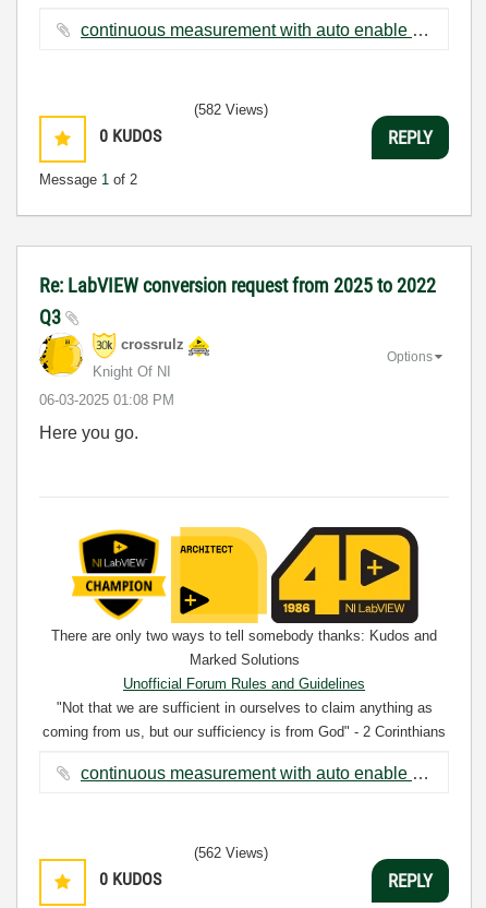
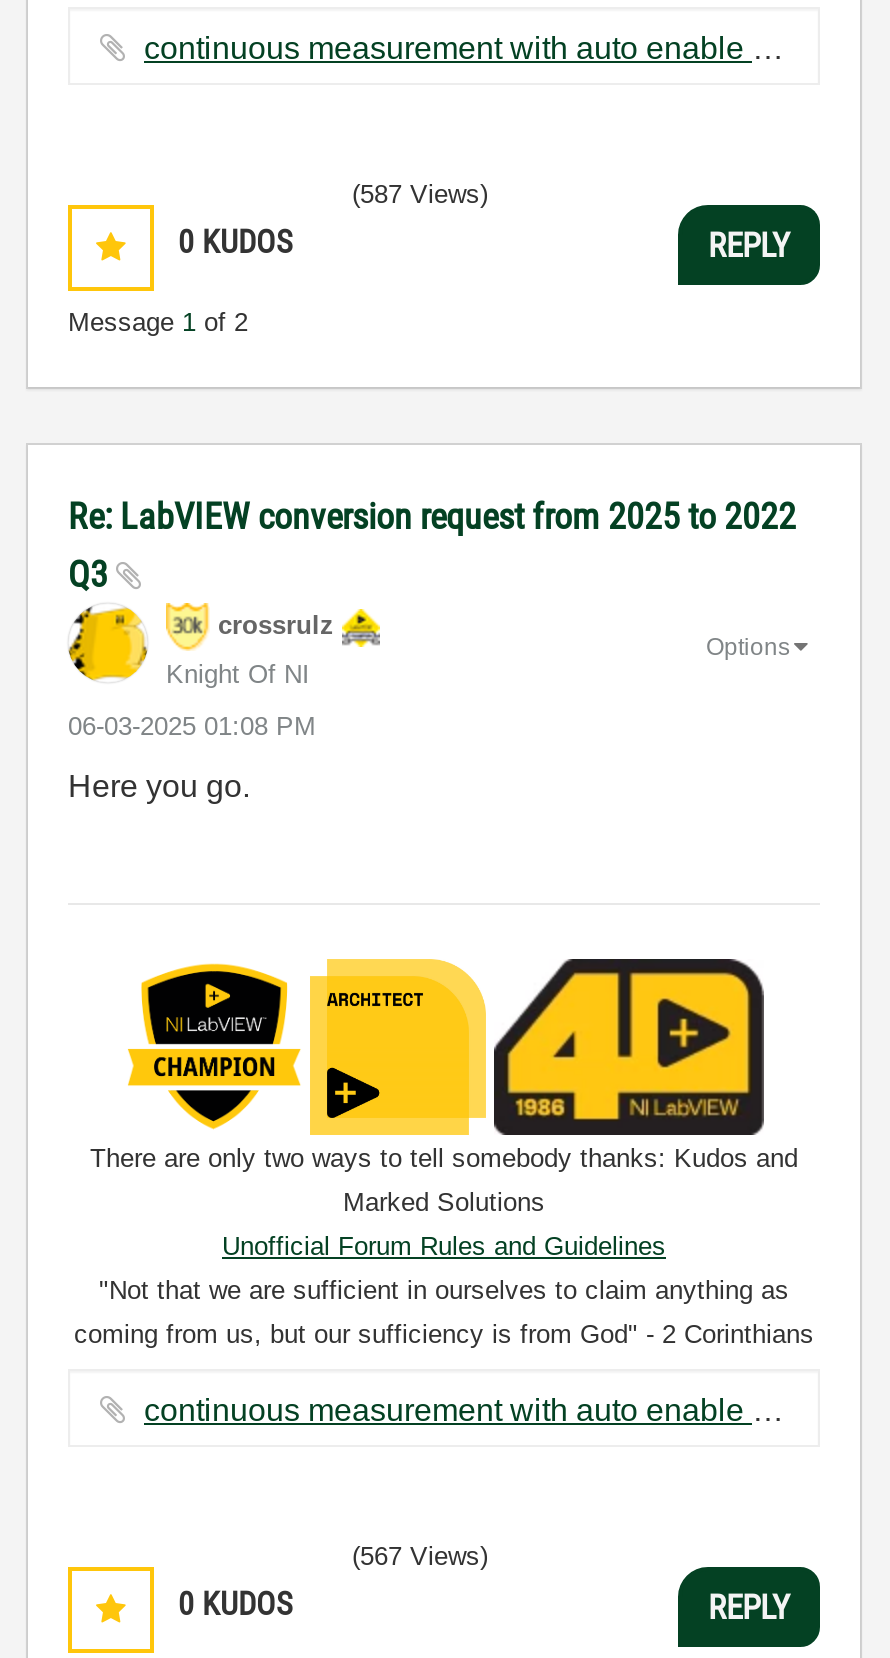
- (582 Views)
+ (587 Views)

- (562 Views)
+ (567 Views)
